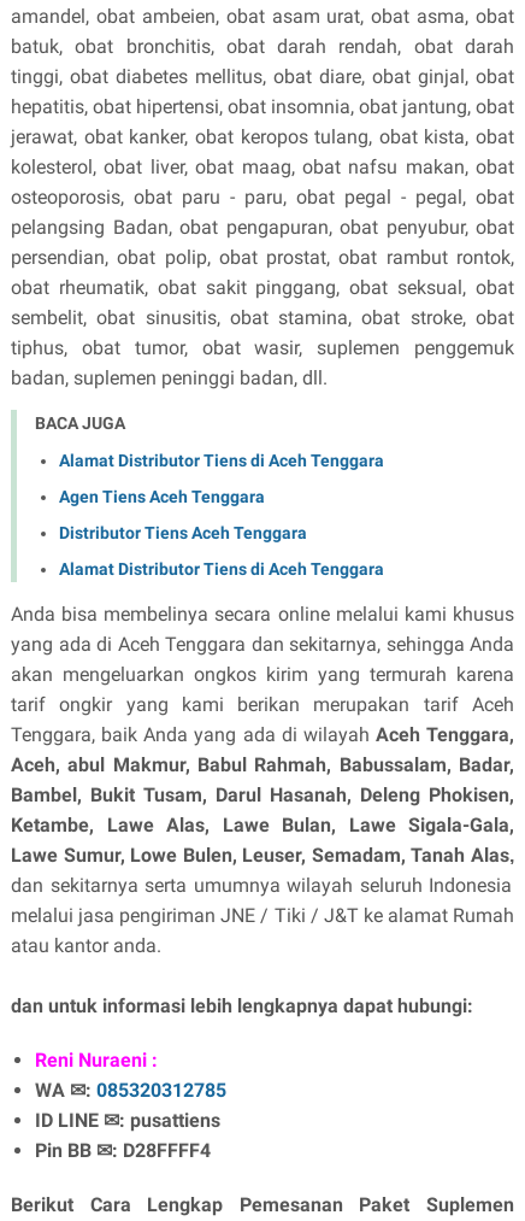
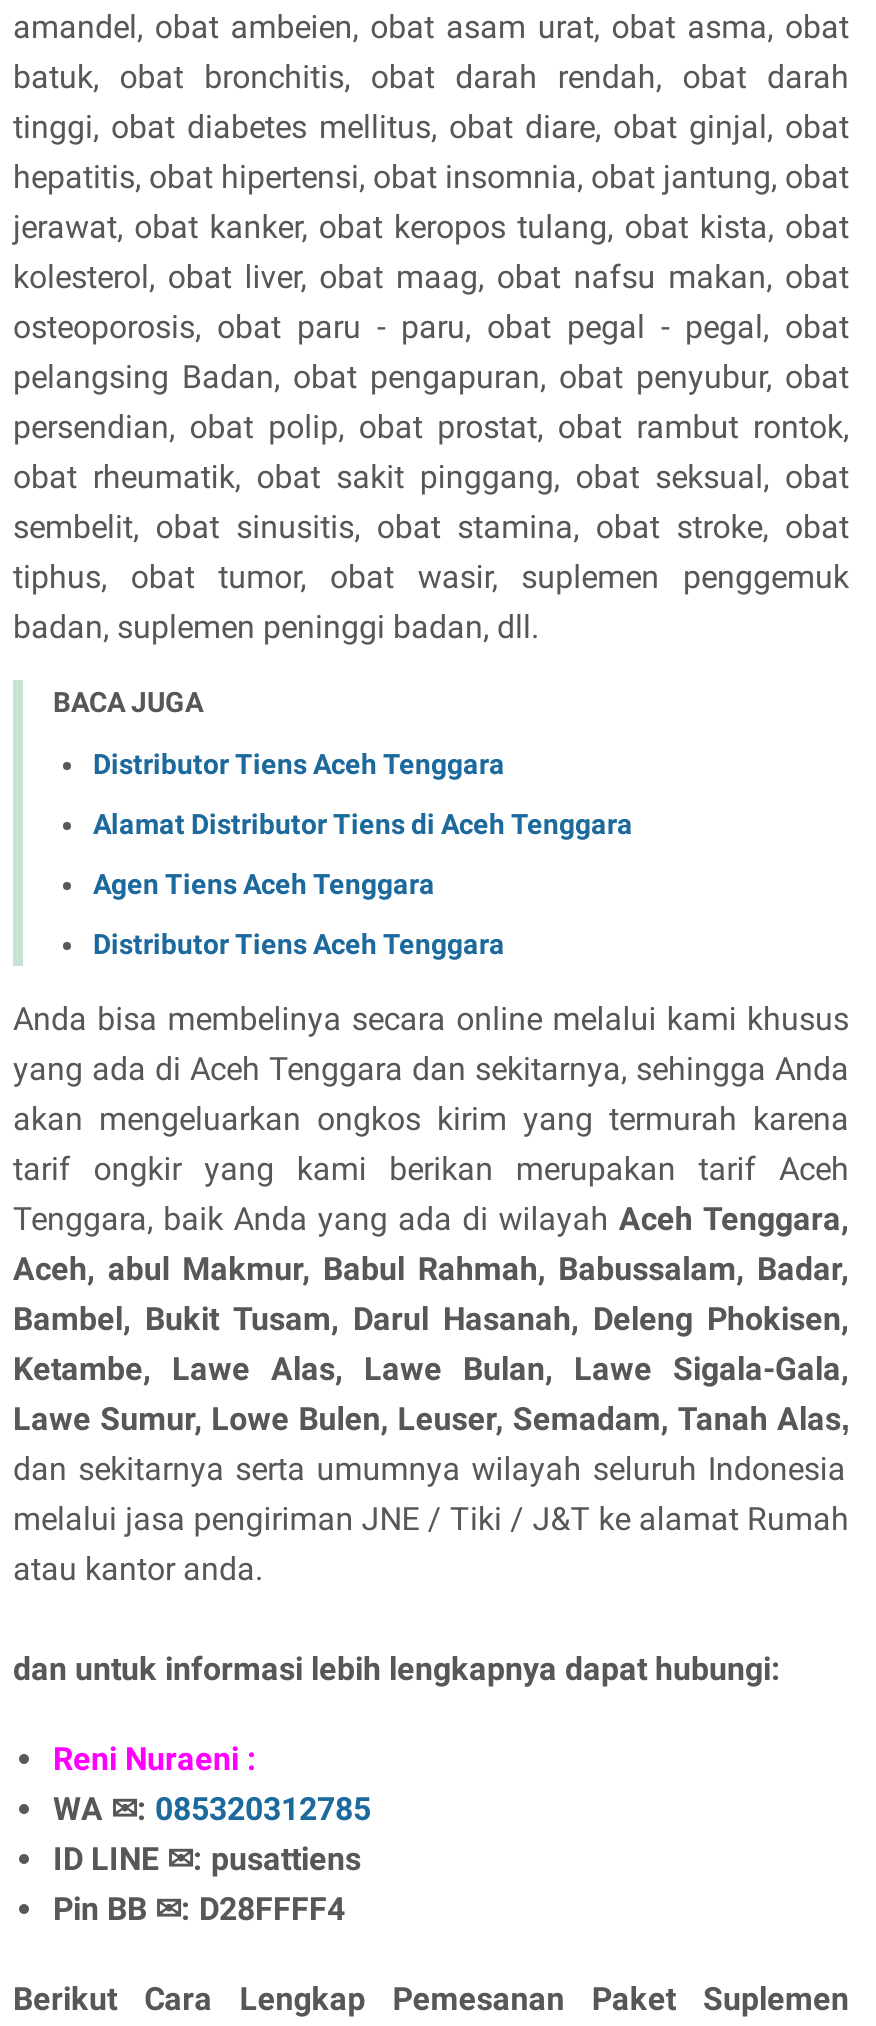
+ Distributor Tiens Aceh Tenggara

moved down: Alamat Distributor Tiens di Aceh Tenggara | Agen Tiens Aceh Tenggara | Distributor Tiens Aceh Tenggara

- Alamat Distributor Tiens di Aceh Tenggara
